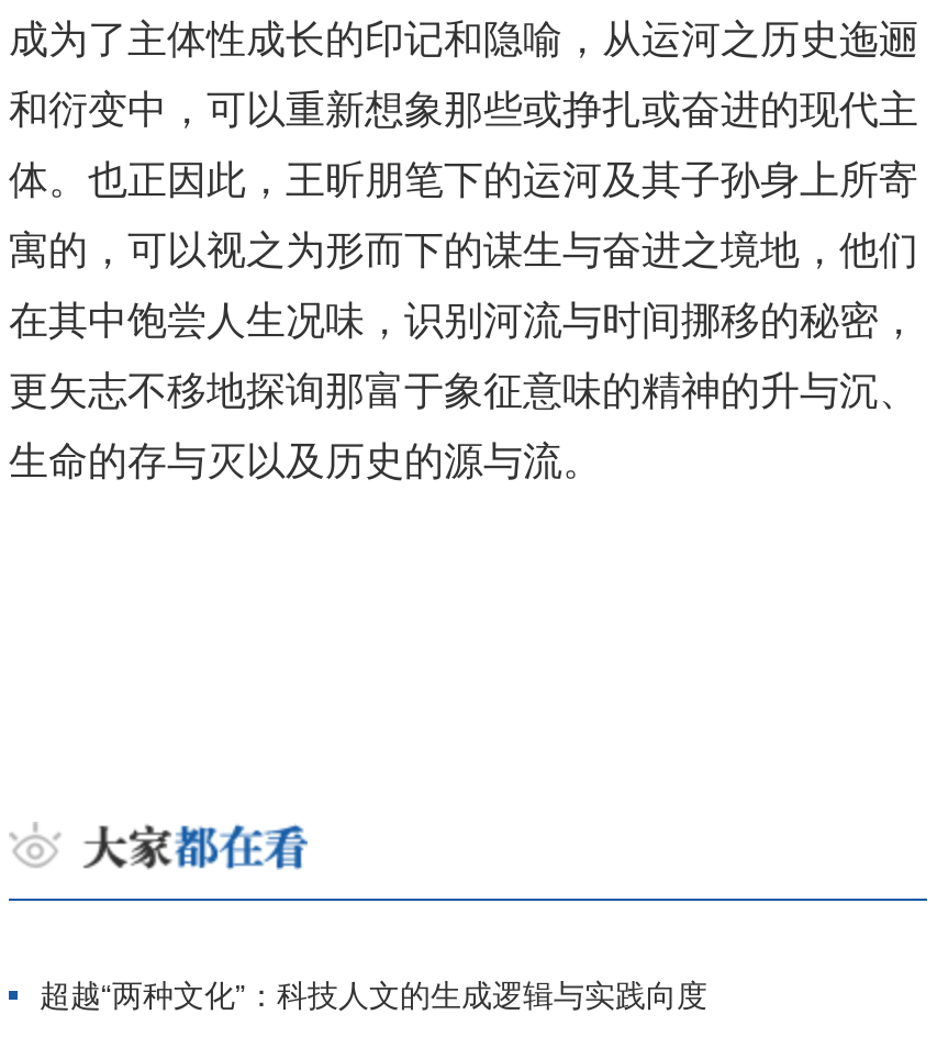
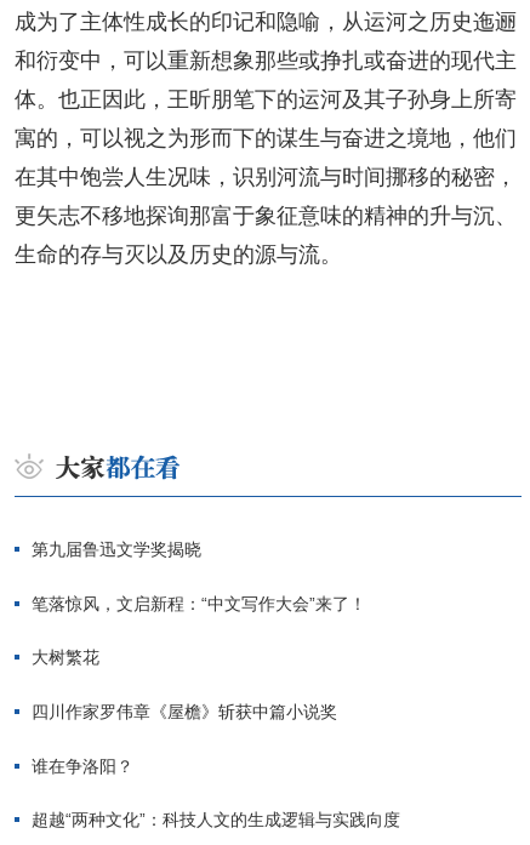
+ 第九届鲁迅文学奖揭晓
+ 笔落惊风，文启新程：“中文写作大会”来了！
+ 大树繁花
+ 四川作家罗伟章《屋檐》斩获中篇小说奖
+ 谁在争洛阳？
